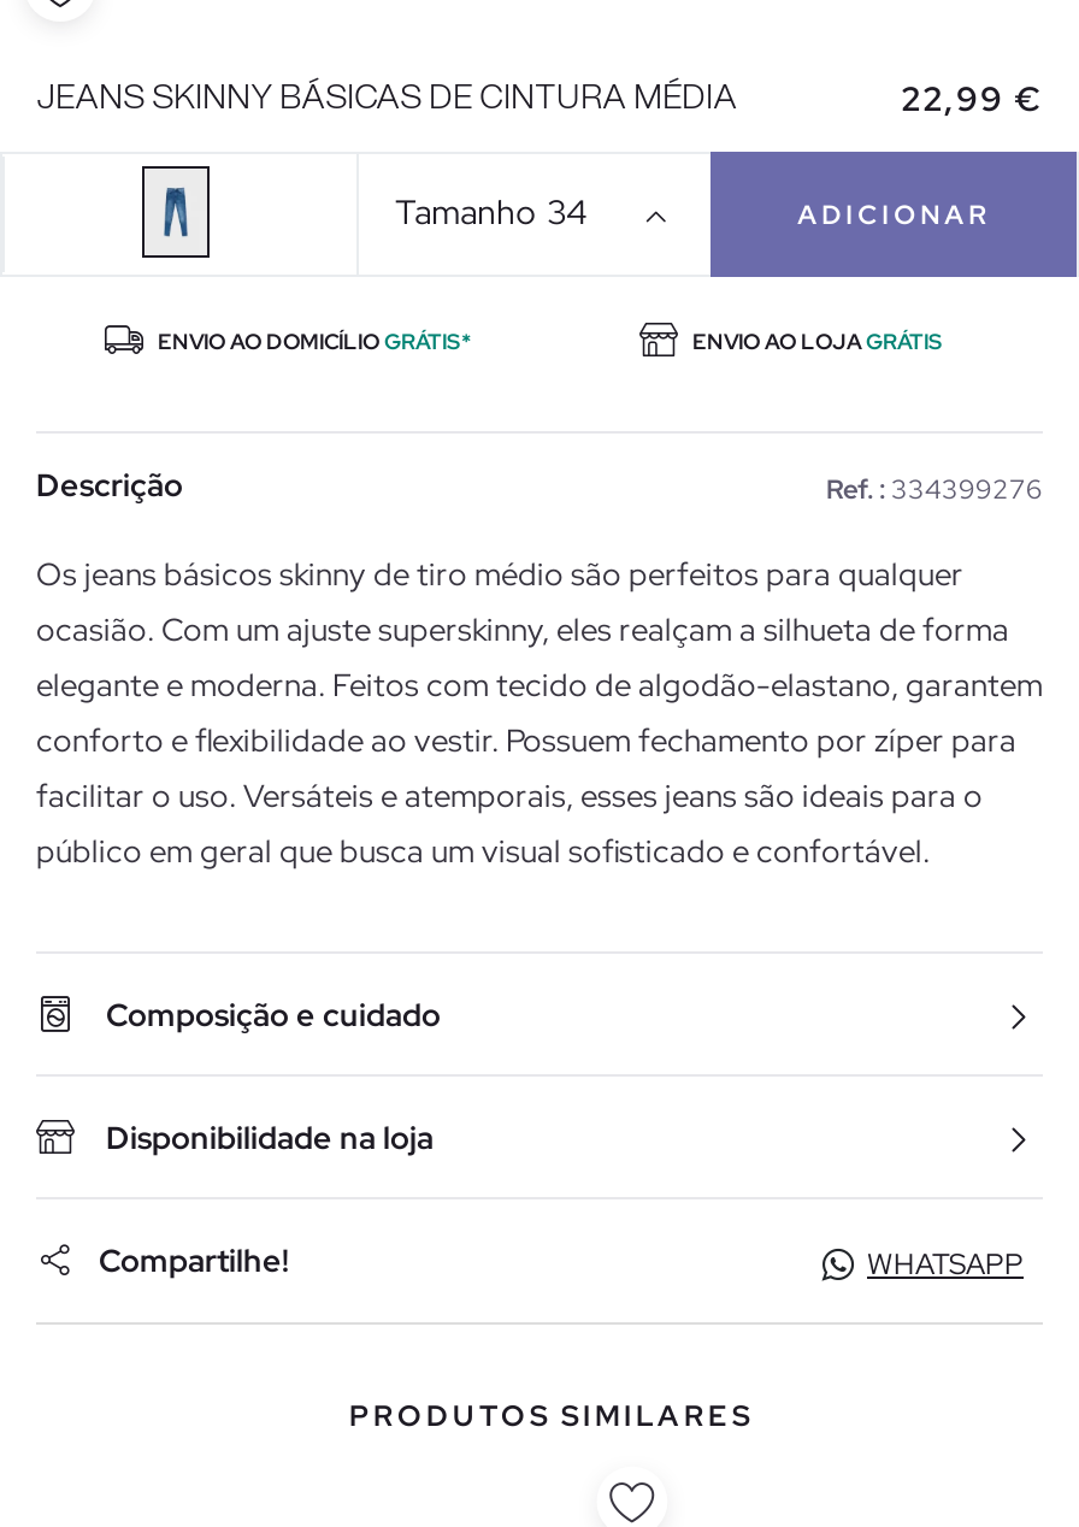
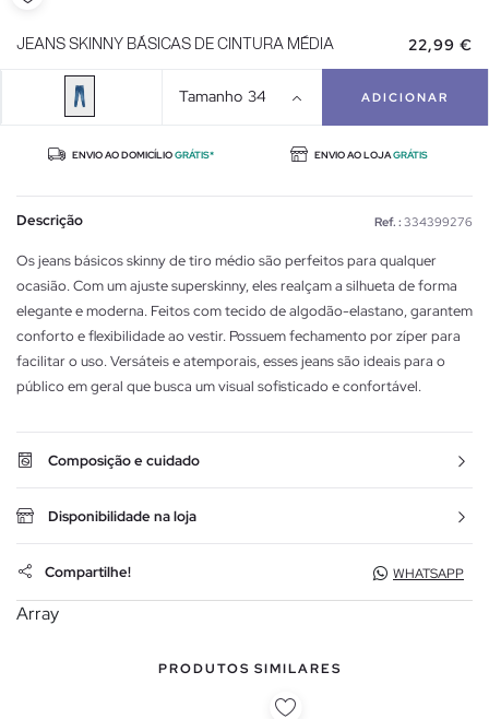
+ Array
